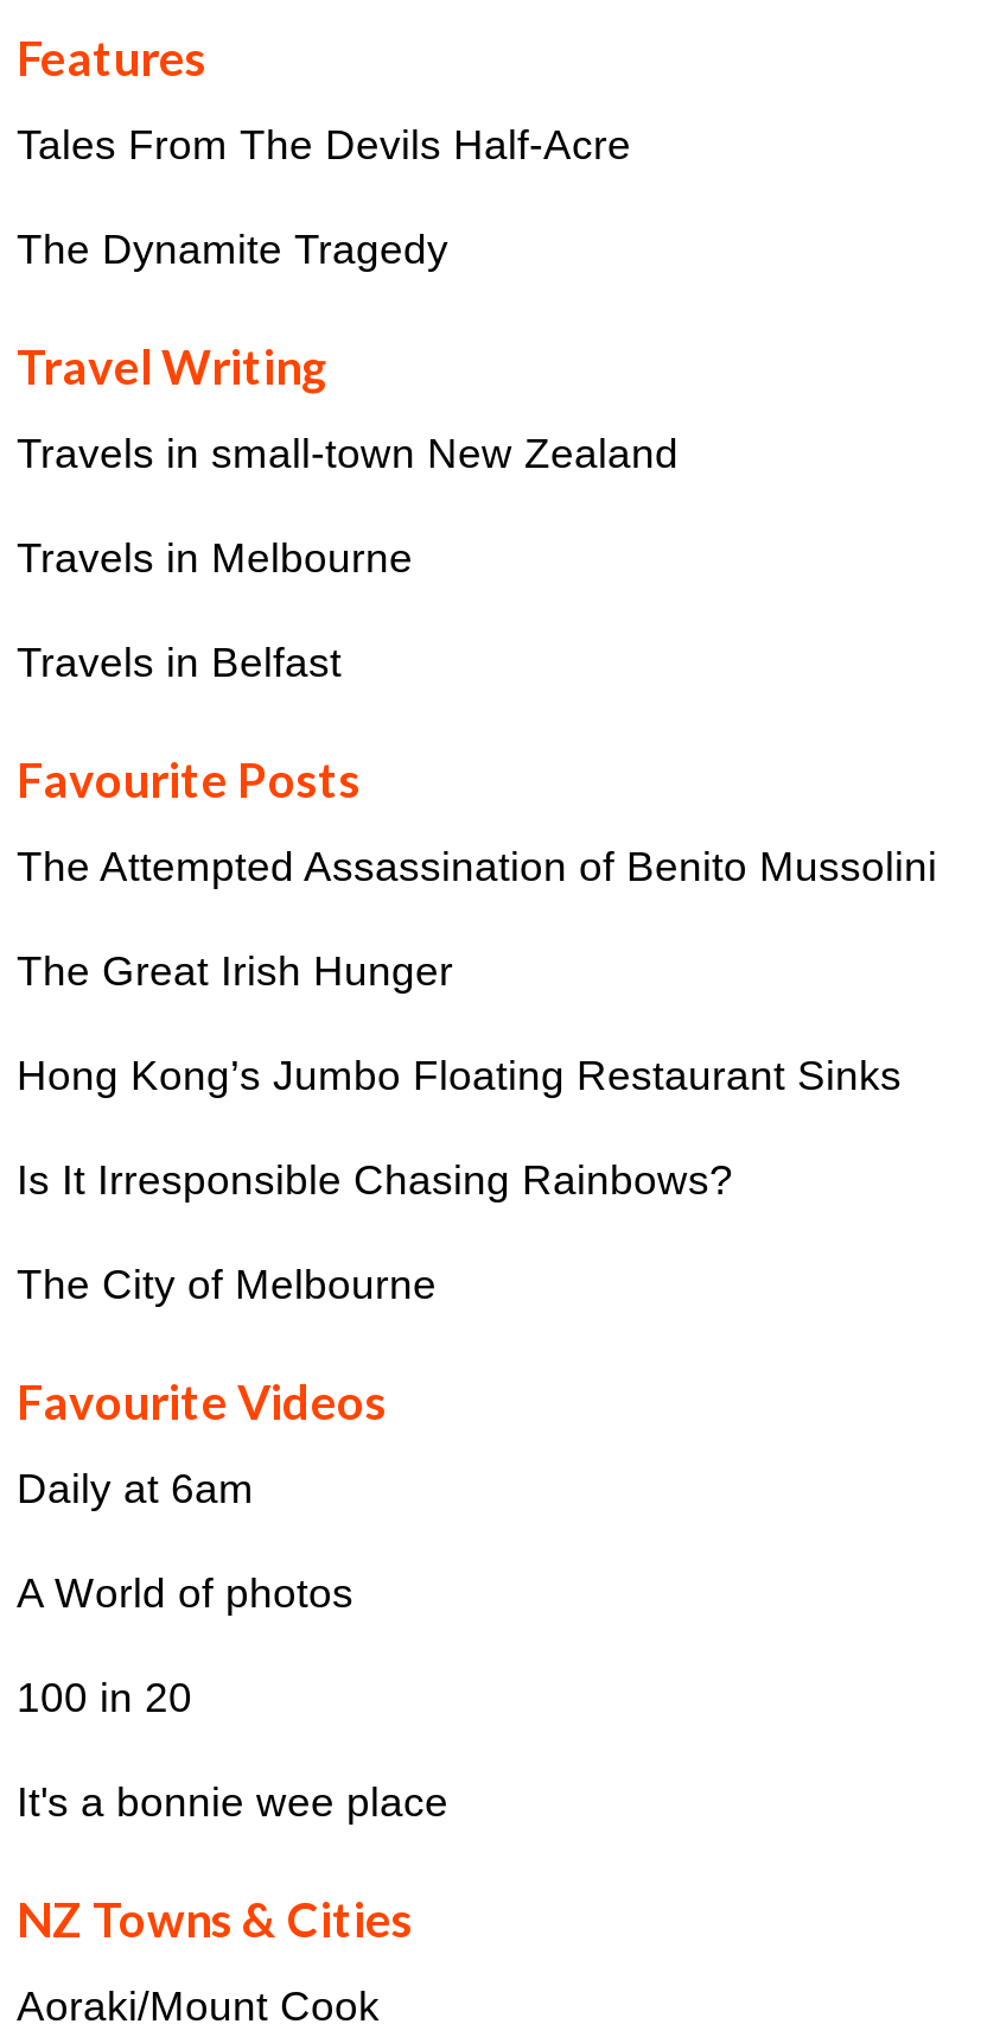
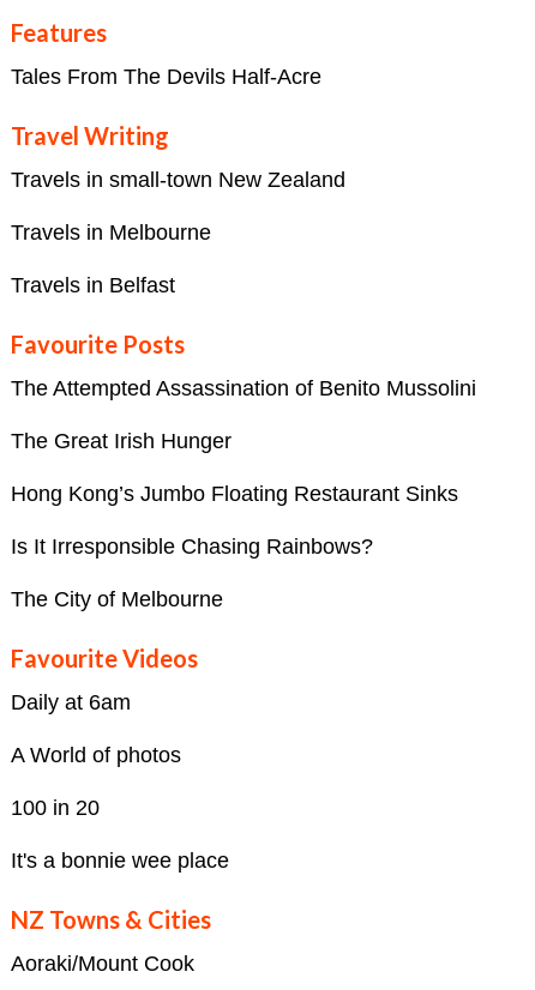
- The Dynamite Tragedy
